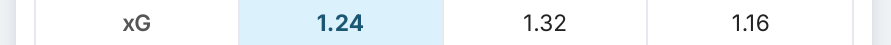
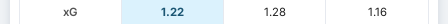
- 1.24
+ 1.22

- 1.32
+ 1.28
